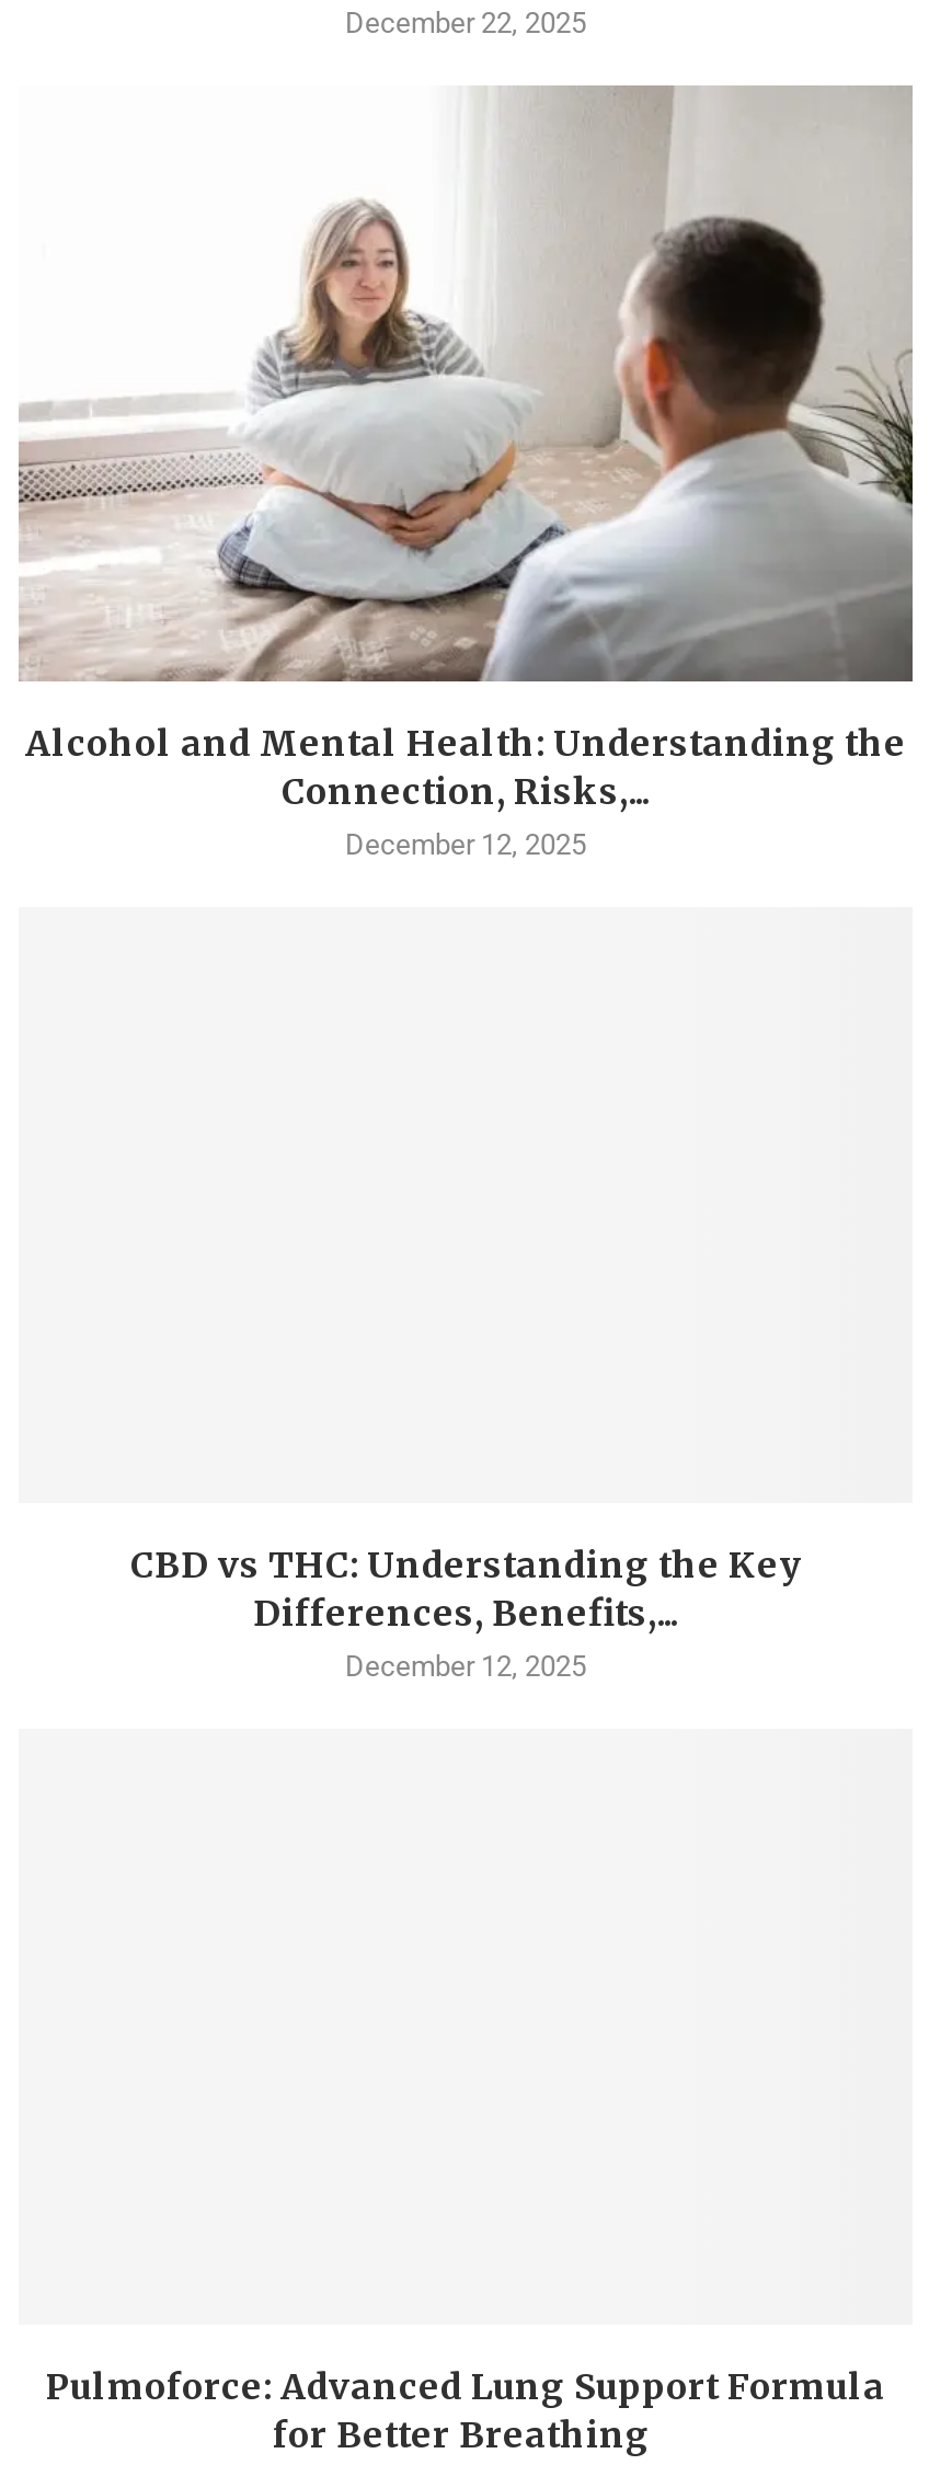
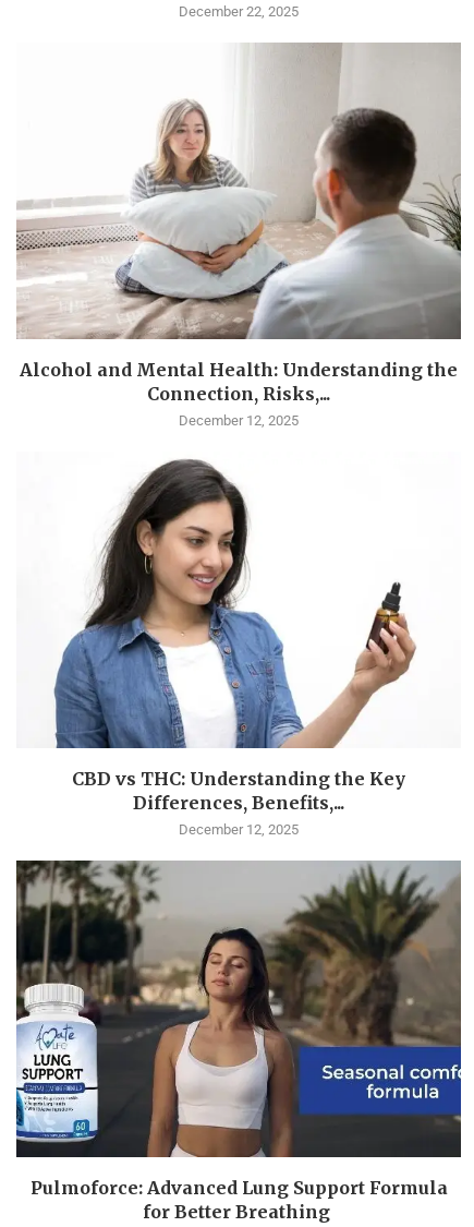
+ [image]

+ [image]
